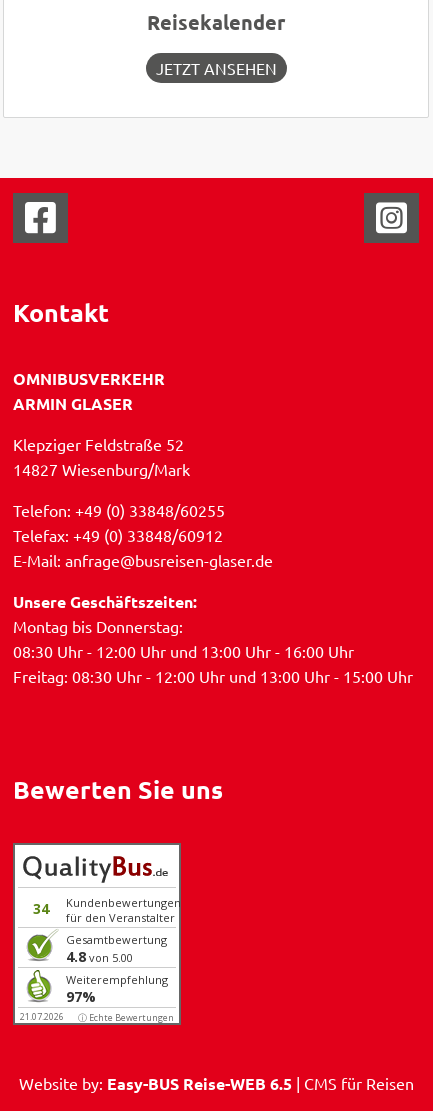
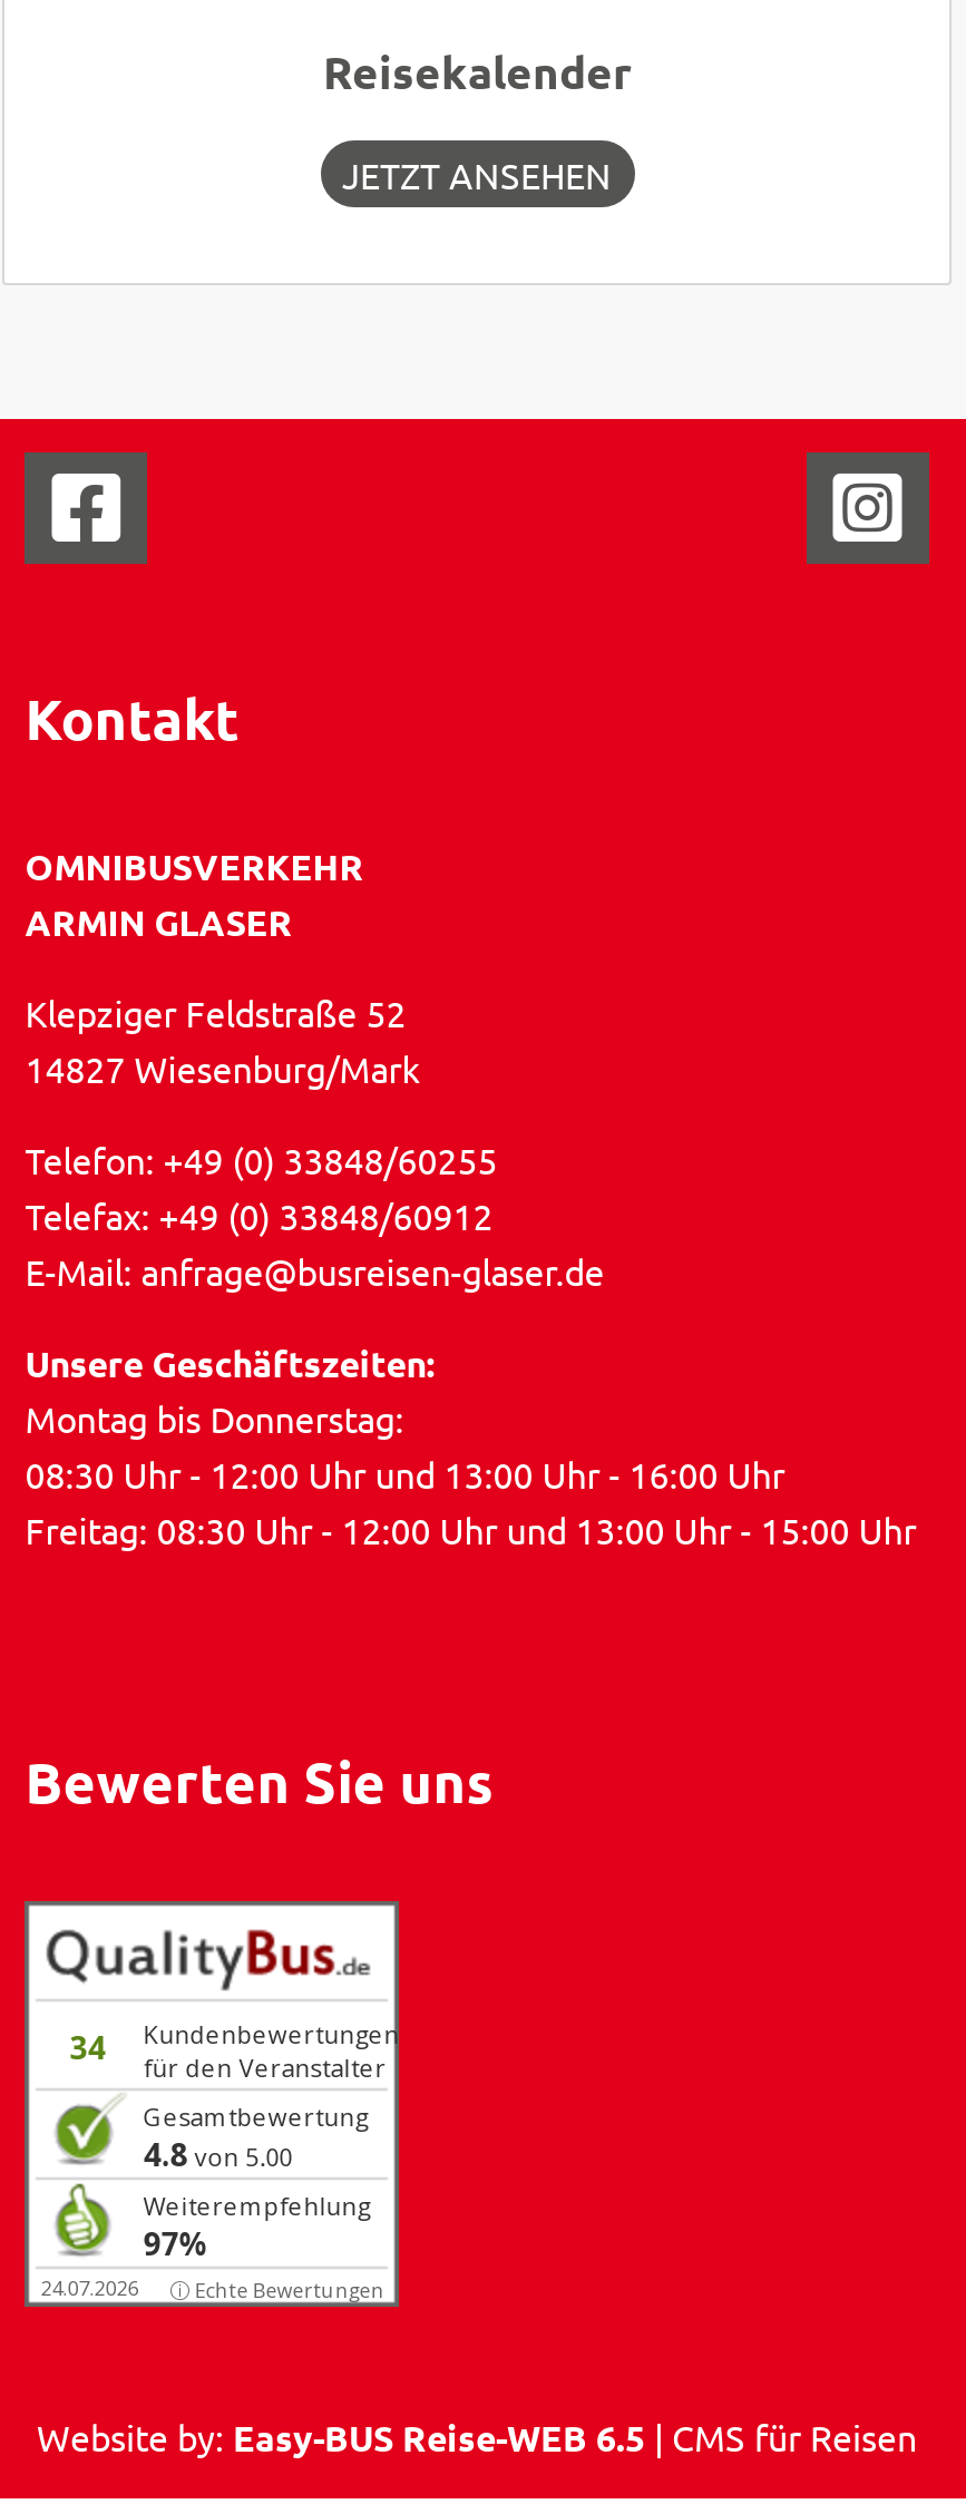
- 21.07.2026
+ 24.07.2026
